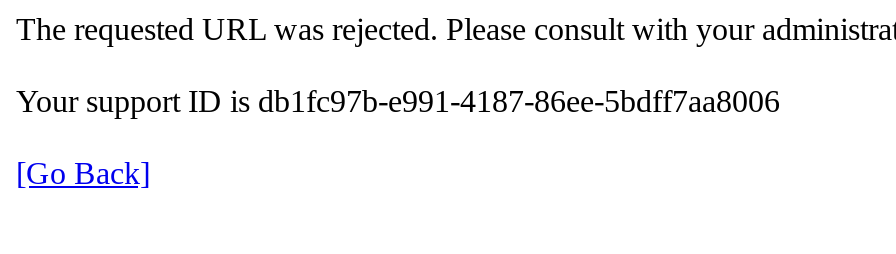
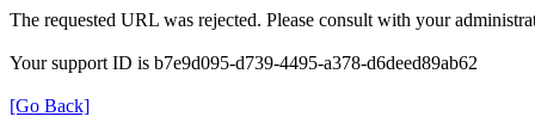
- Your support ID is db1fc97b-e991-4187-86ee-5bdff7aa8006
+ Your support ID is b7e9d095-d739-4495-a378-d6deed89ab62
